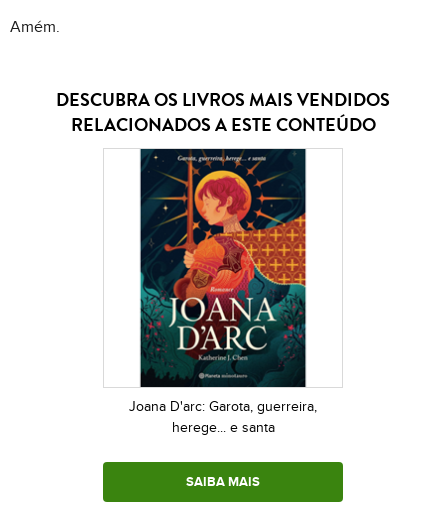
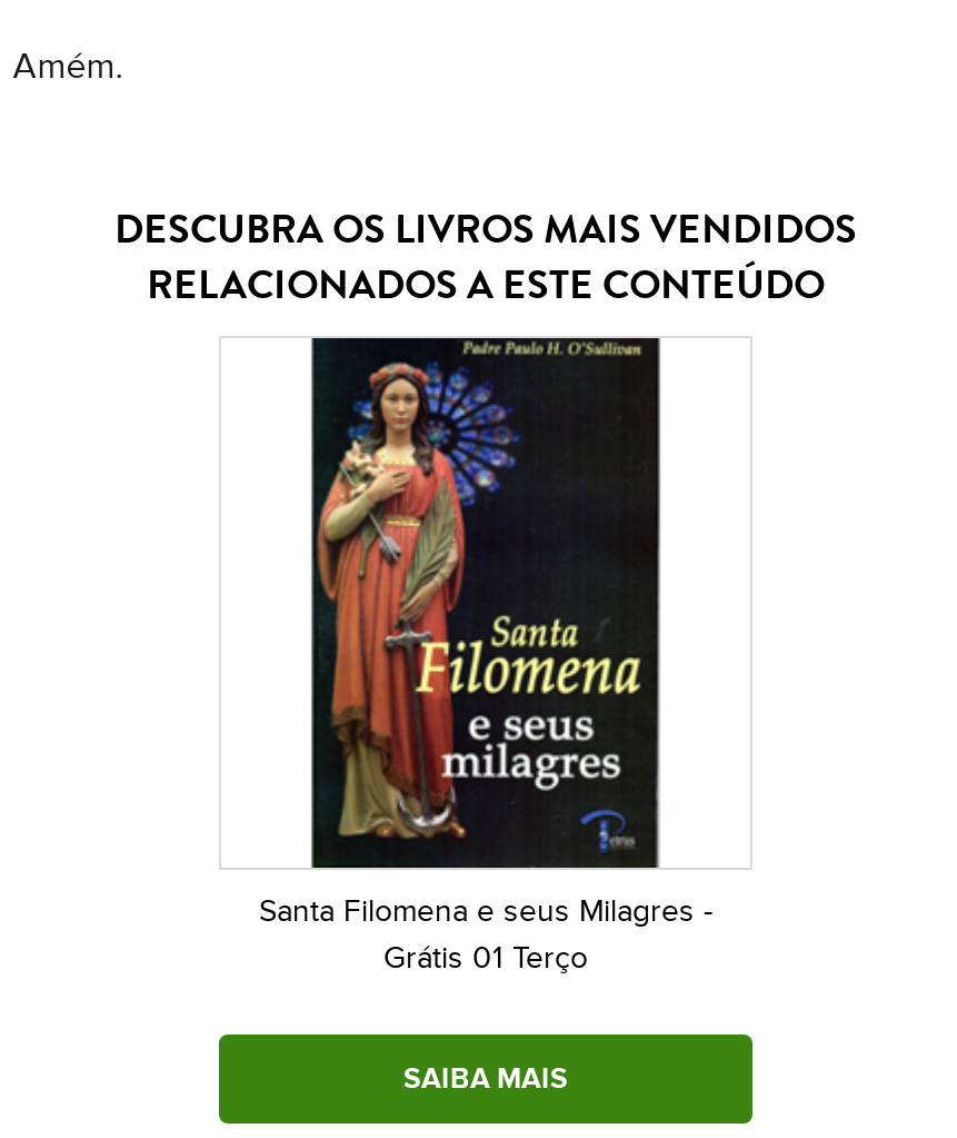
- [image]
- Joana D'arc: Garota, guerreira,
- herege... e santa
+ [image]
+ Santa Filomena e seus Milagres -
+ Grátis 01 Terço
